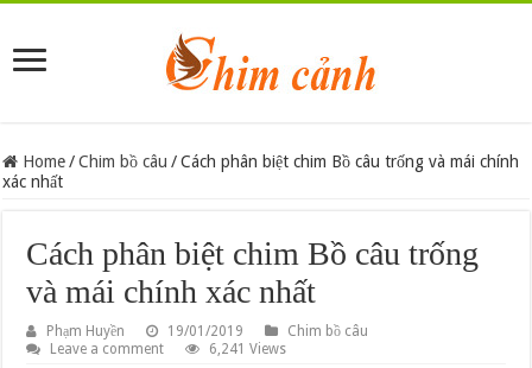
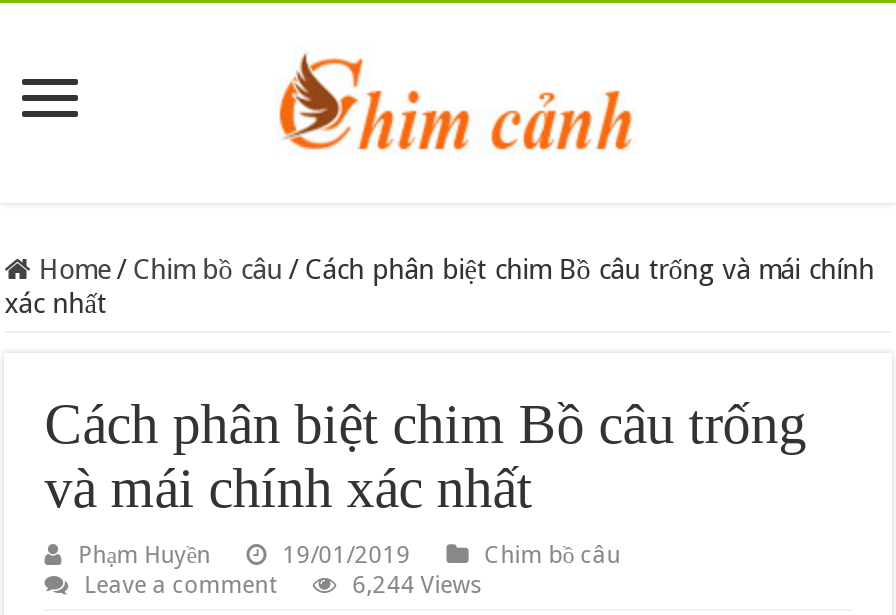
- 6,241 Views
+ 6,244 Views
